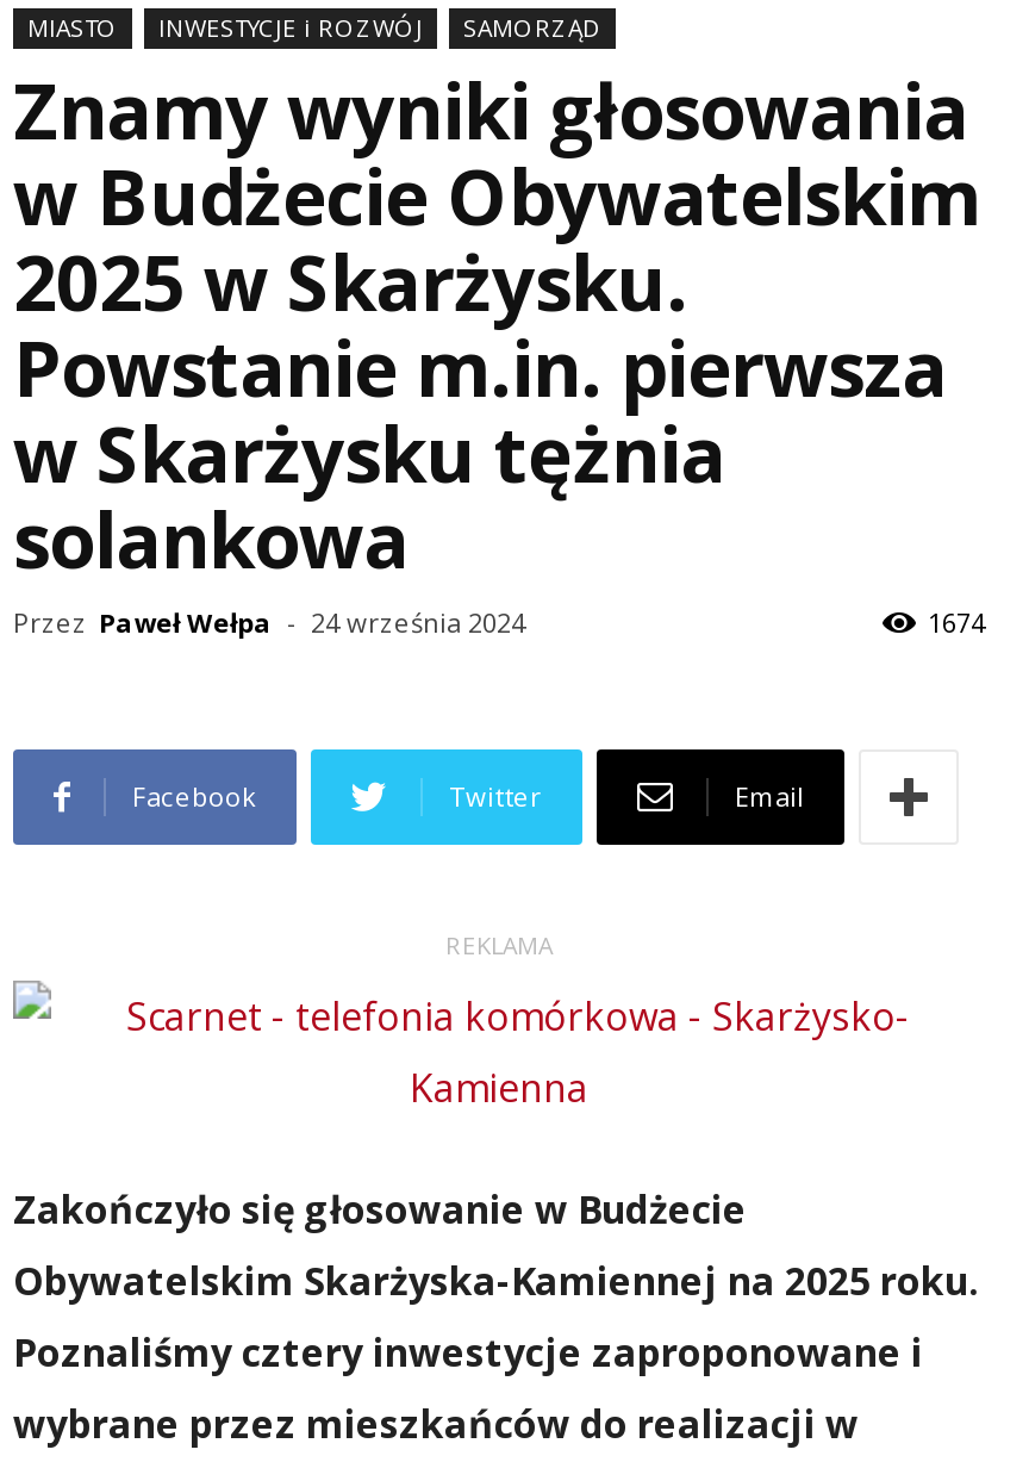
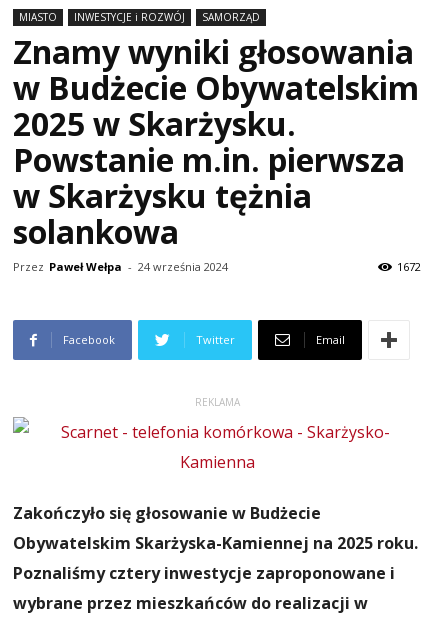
- 1674
+ 1672
